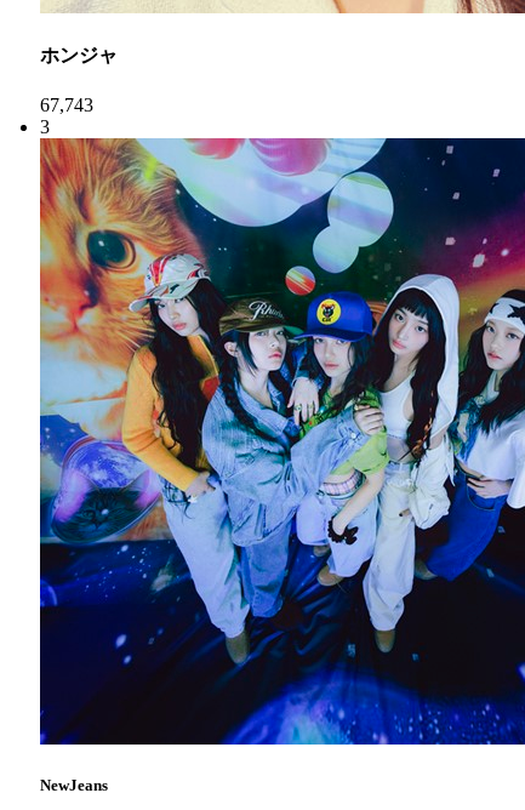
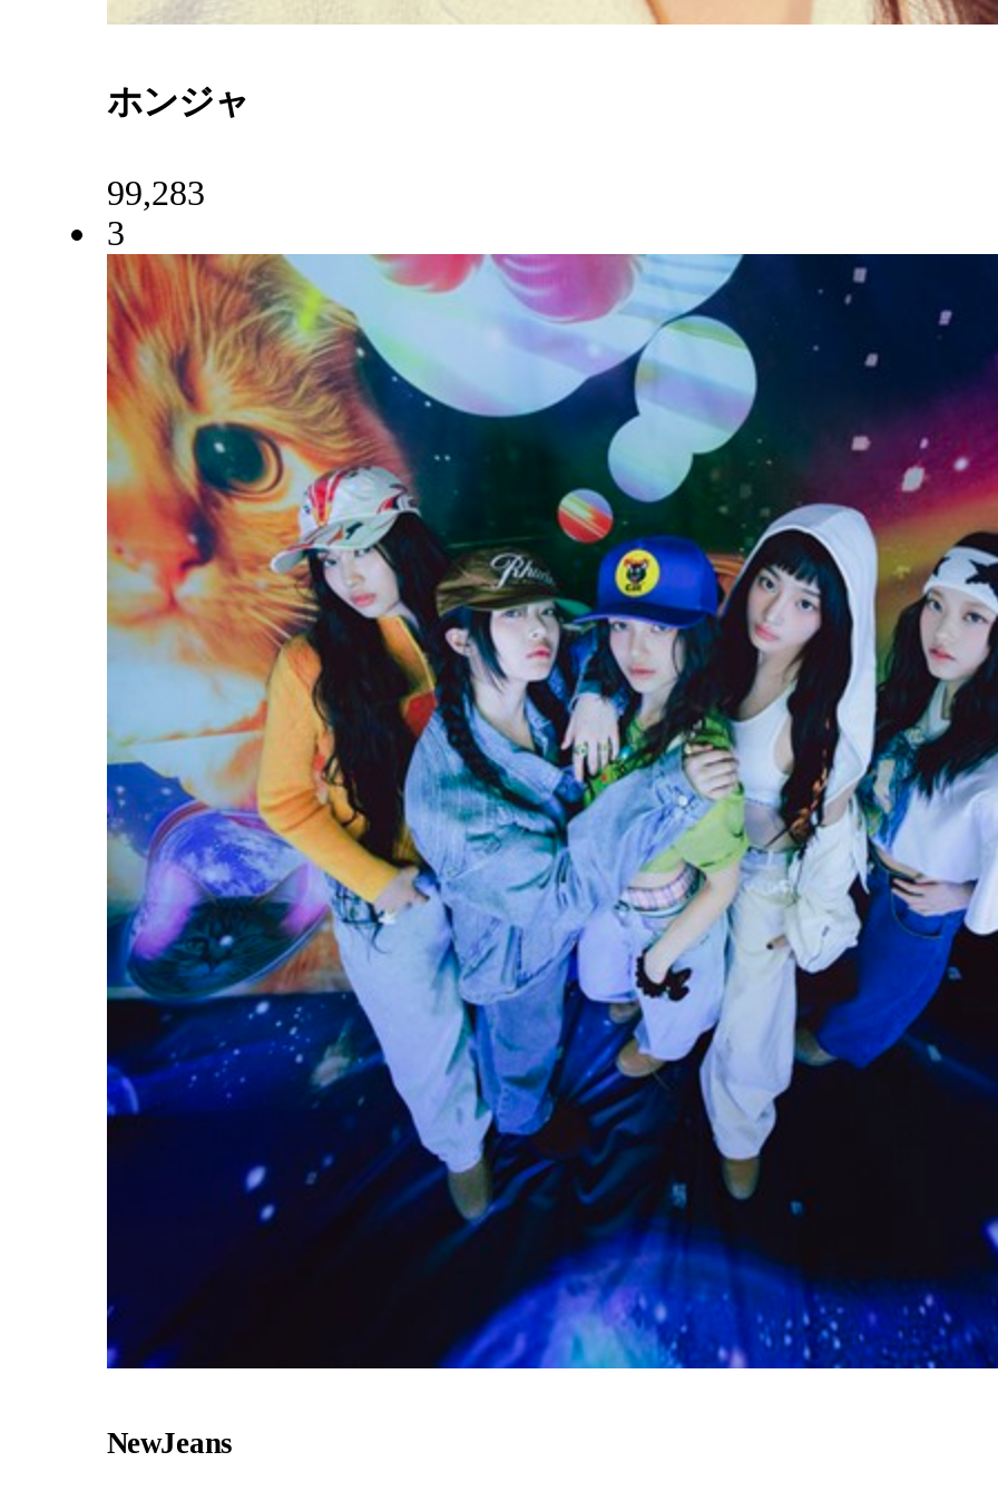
- 67,743
+ 99,283
